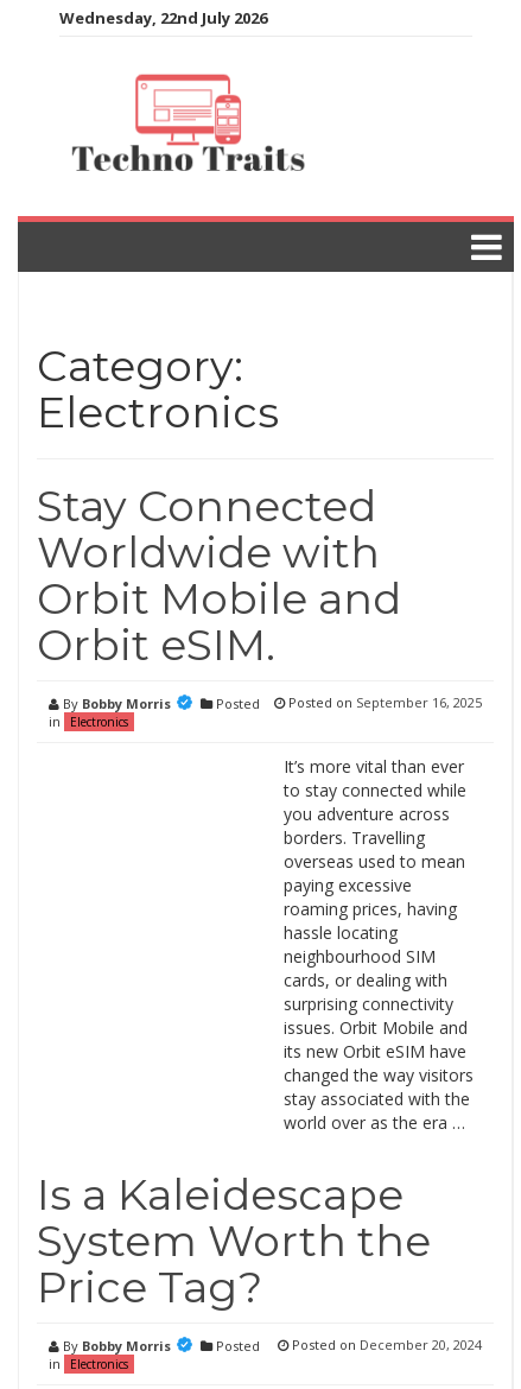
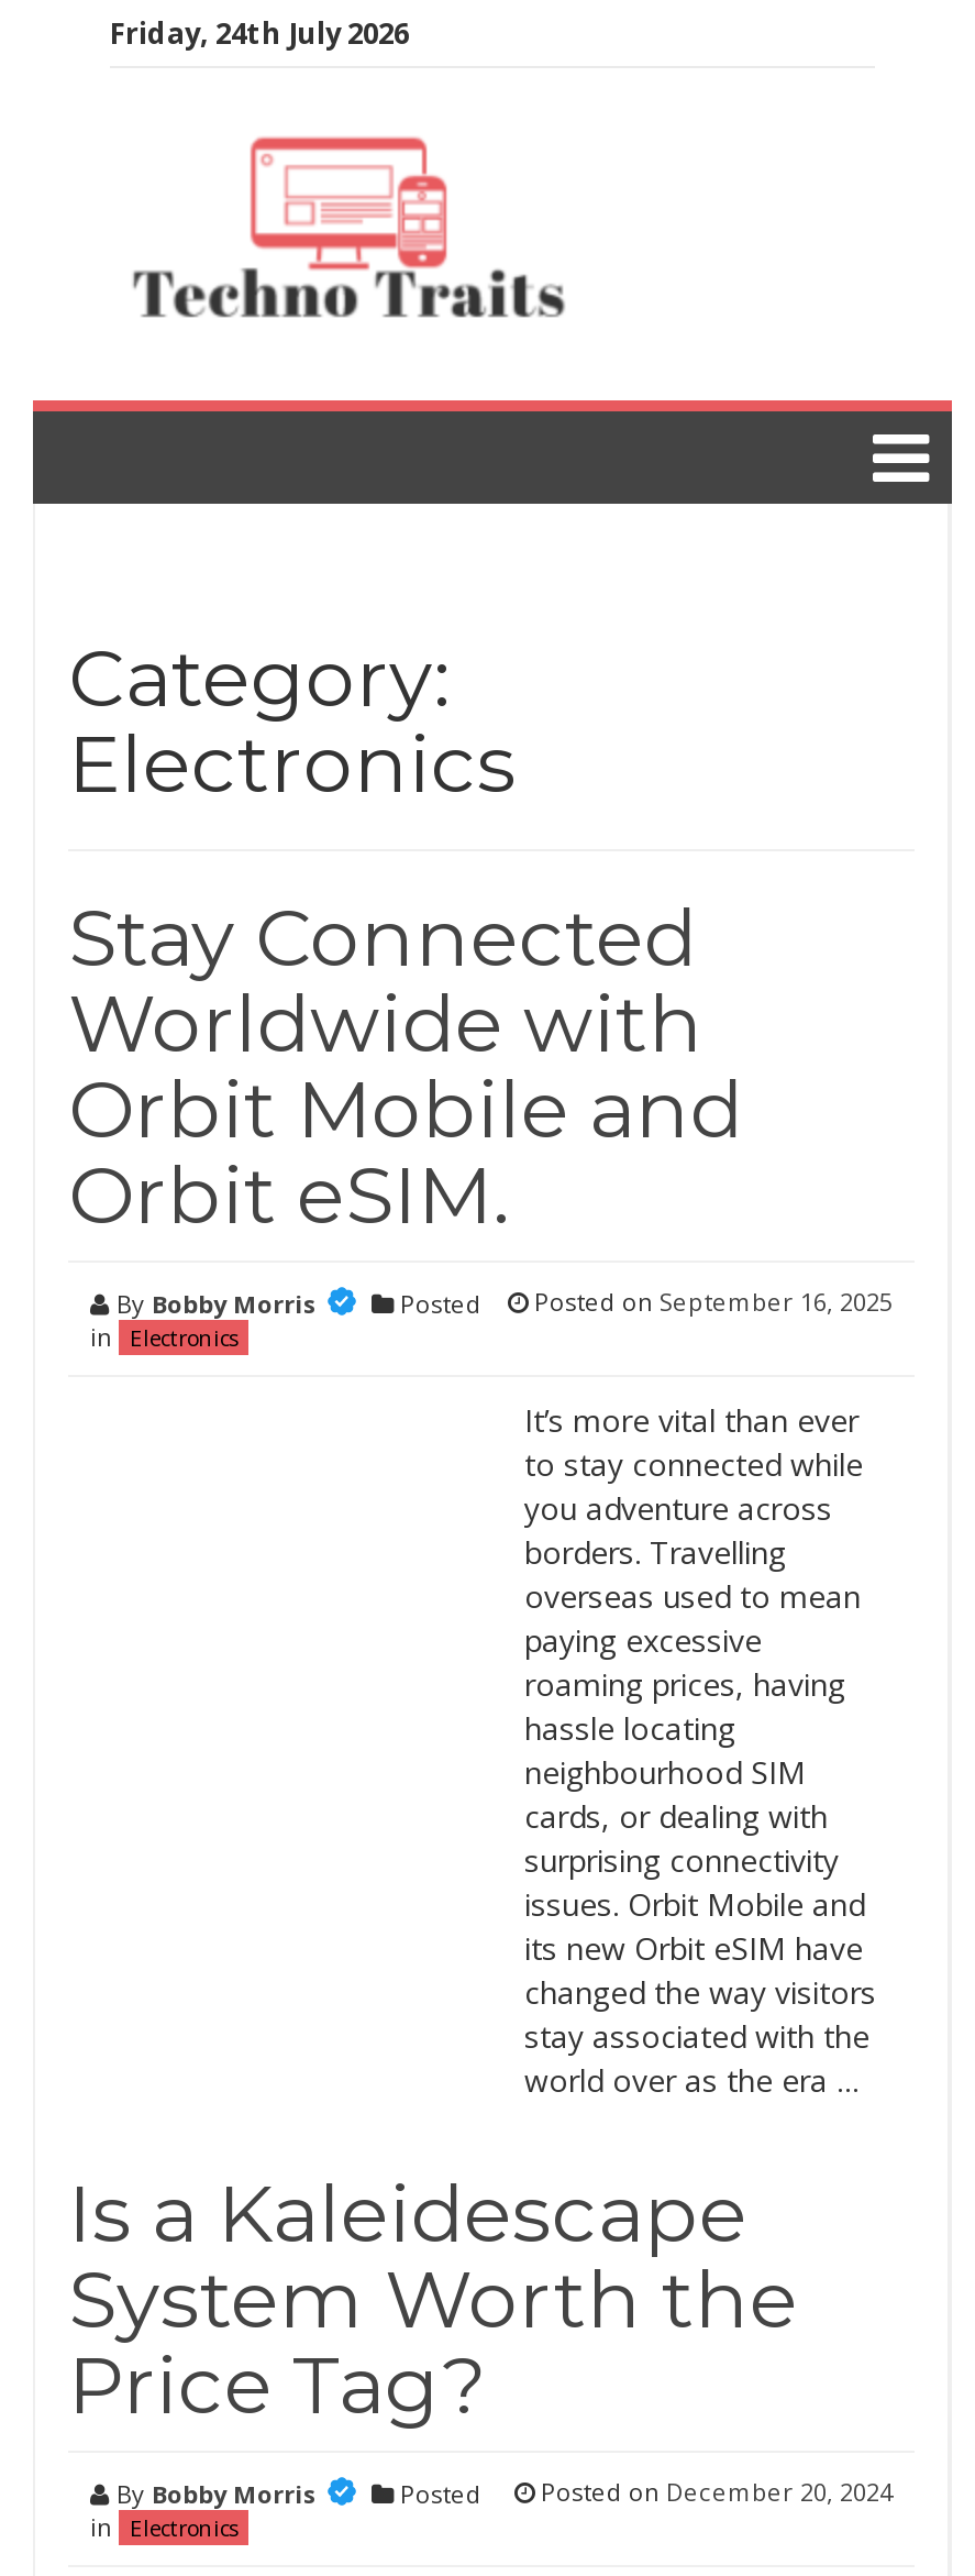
- Wednesday, 22nd July 2026
+ Friday, 24th July 2026
